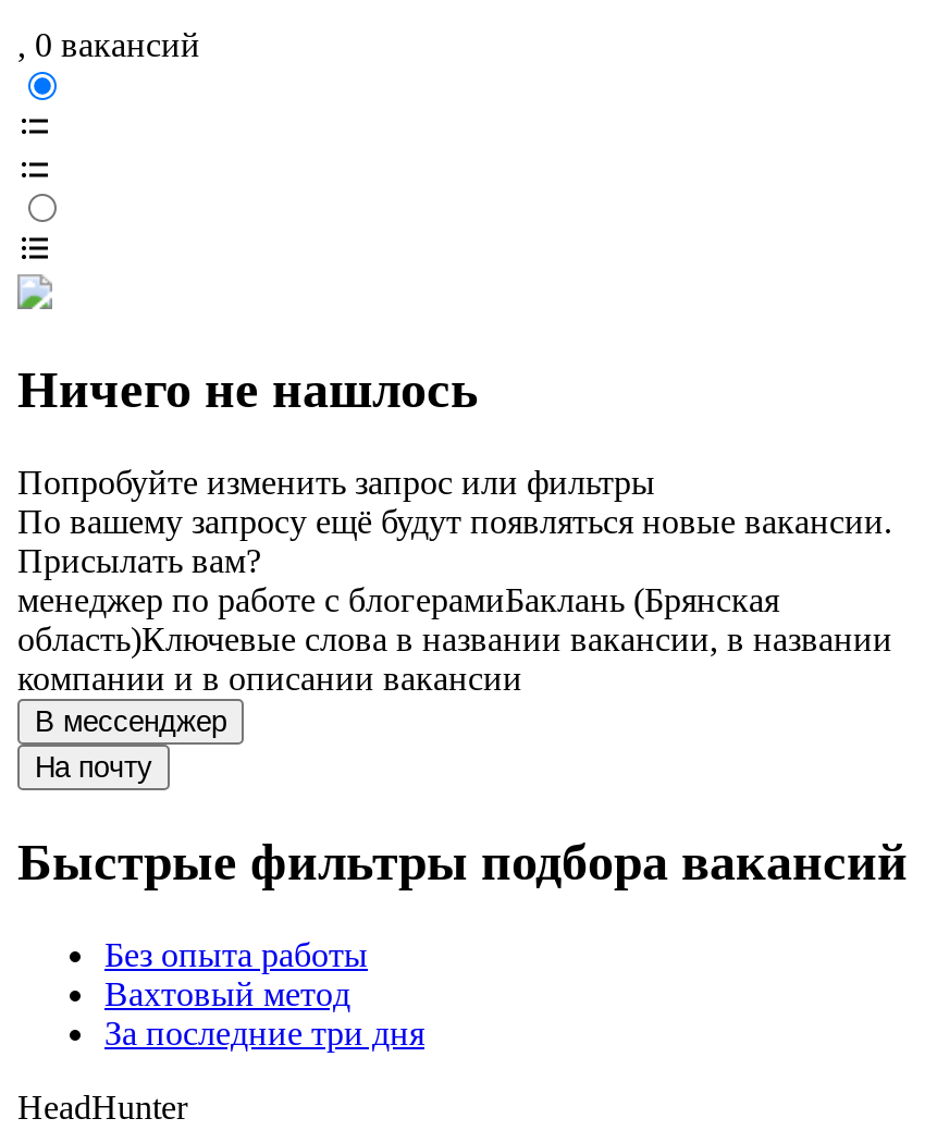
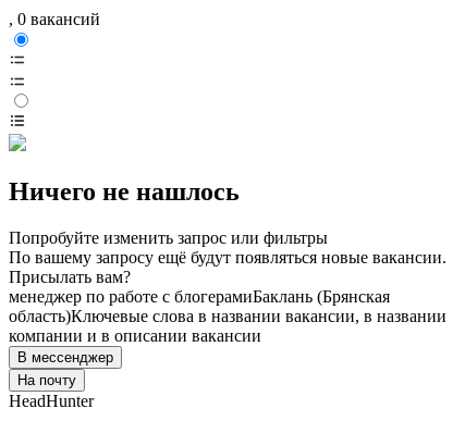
- Быстрые фильтры подбора вакансий
- Без опыта работы
- Вахтовый метод
- За последние три дня
